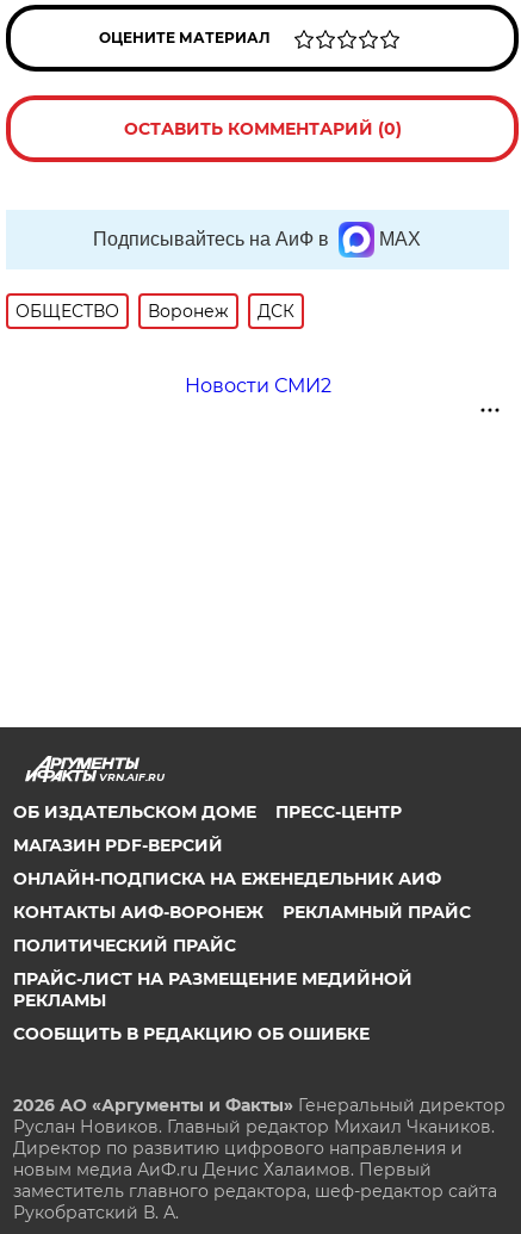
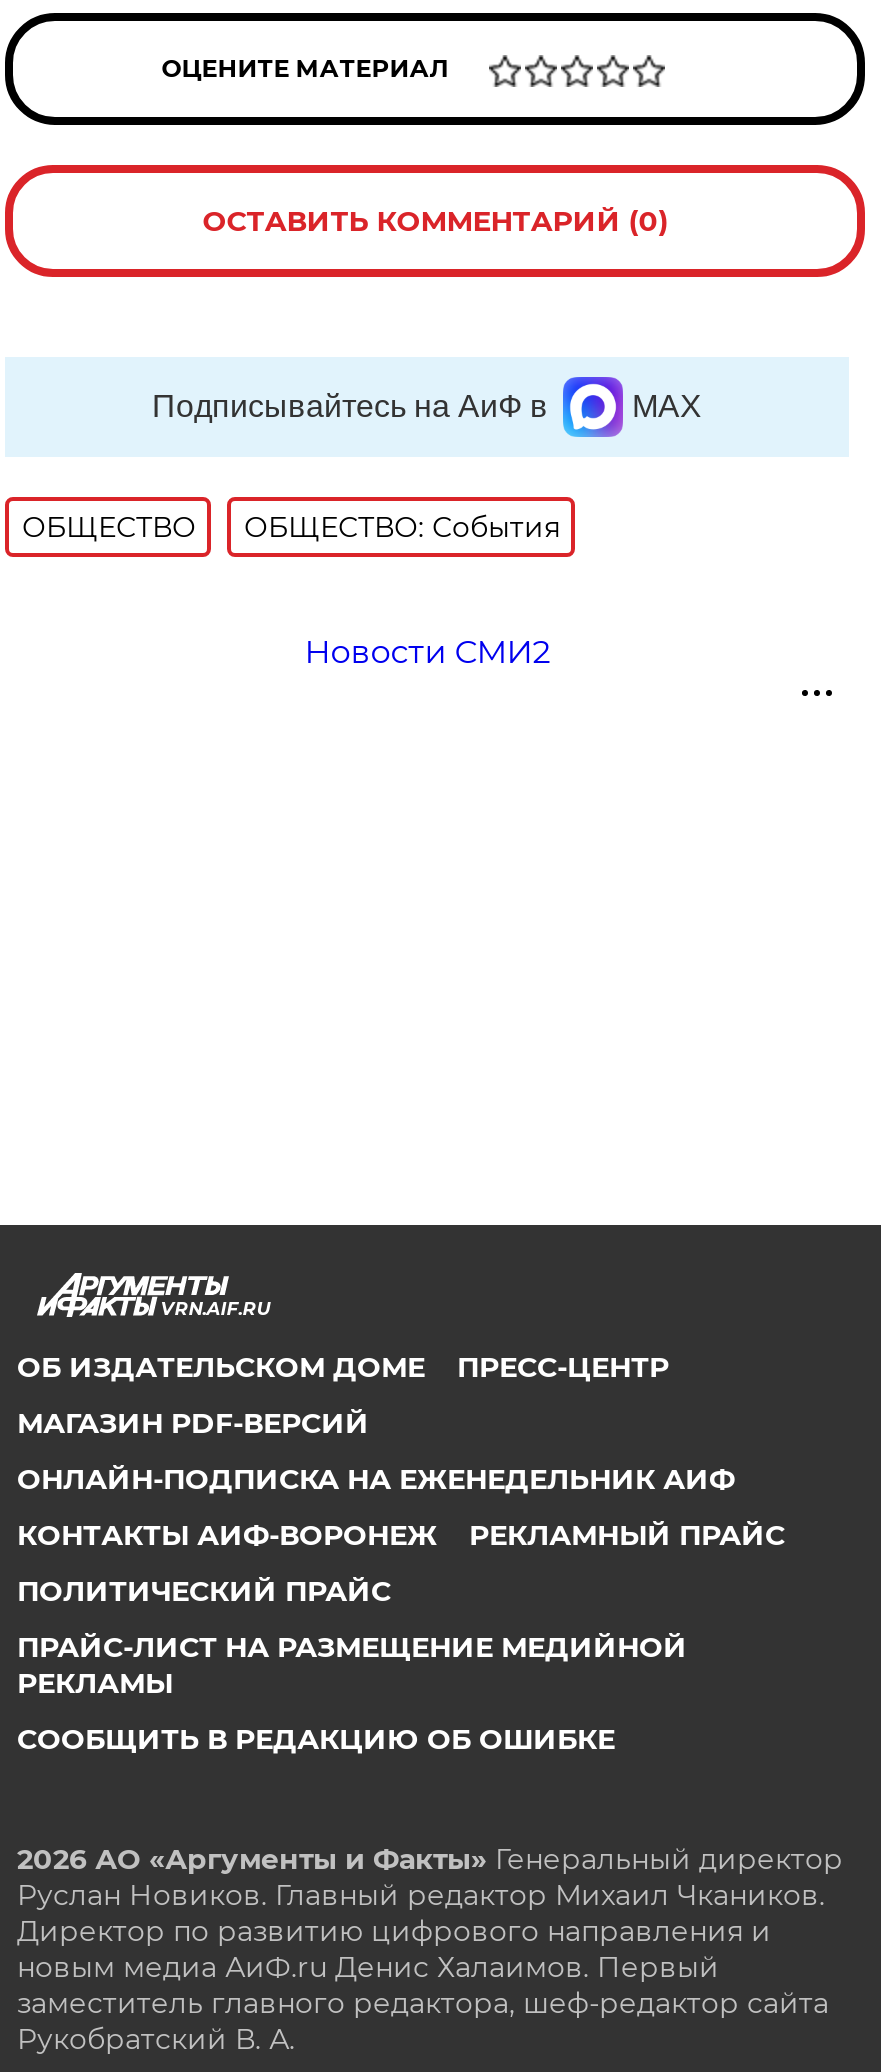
- Воронеж
- ДСК
+ ОБЩЕСТВО: События
